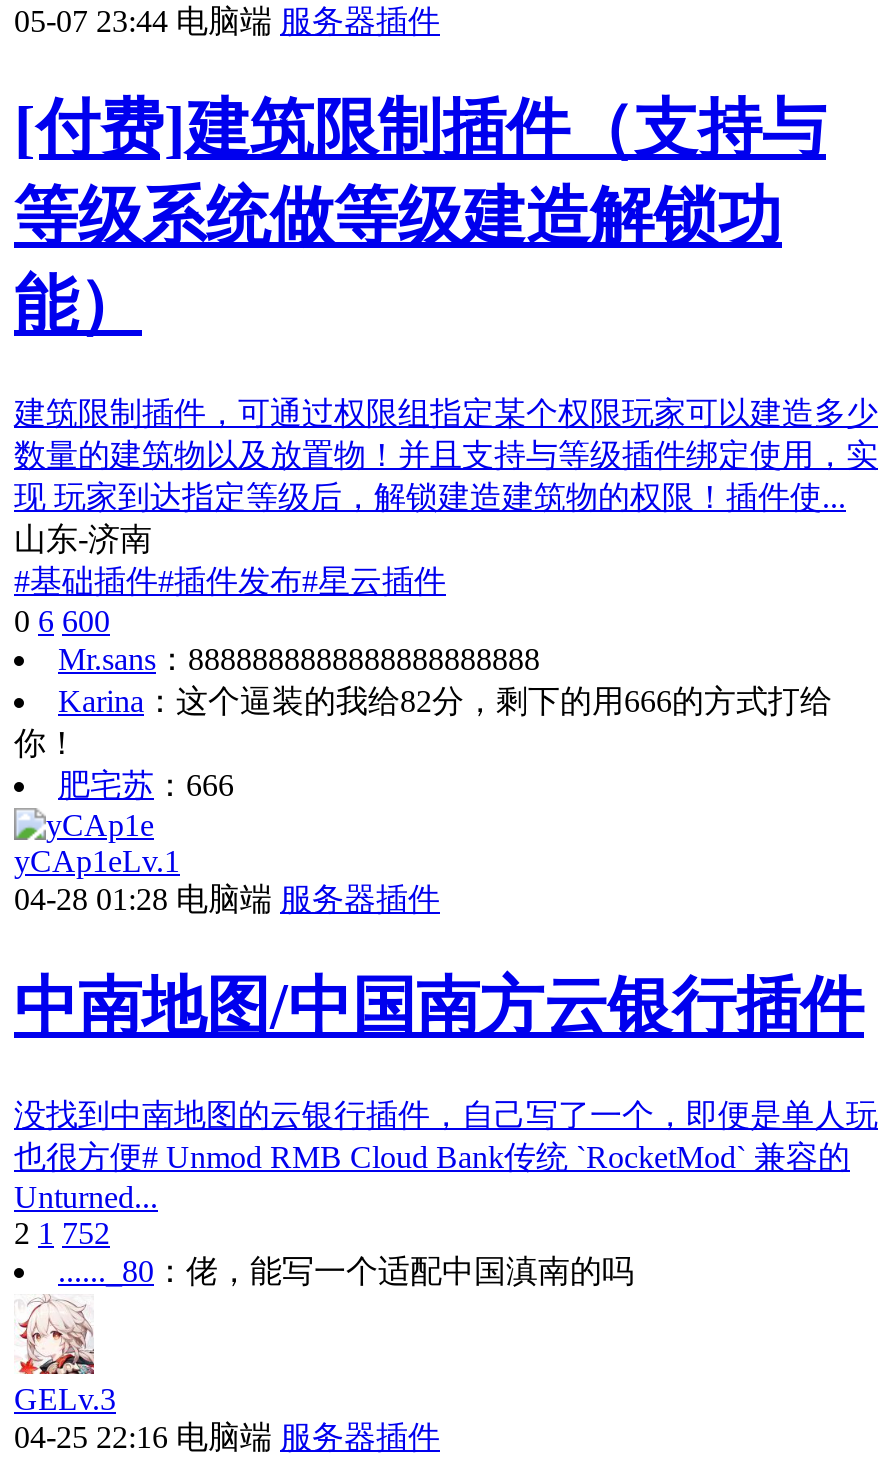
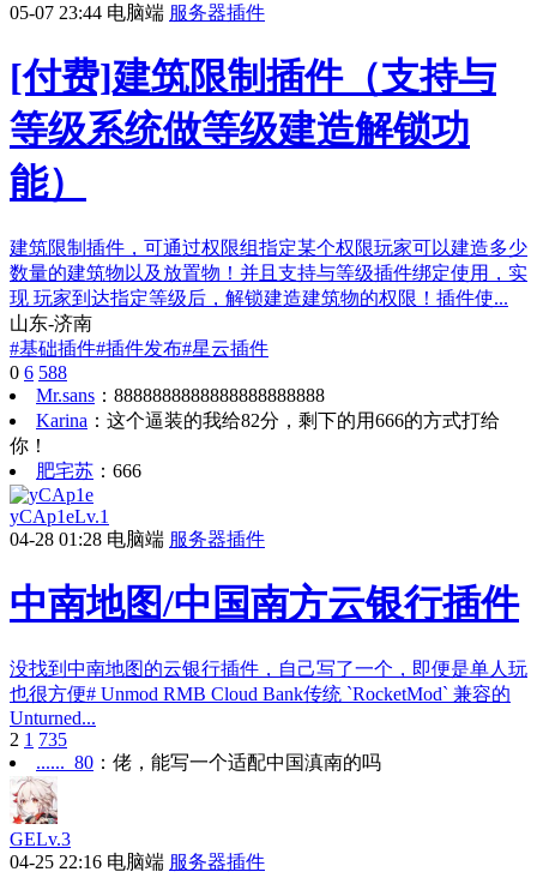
- 0 6 600
+ 0 6 588

- 2 1 752
+ 2 1 735
